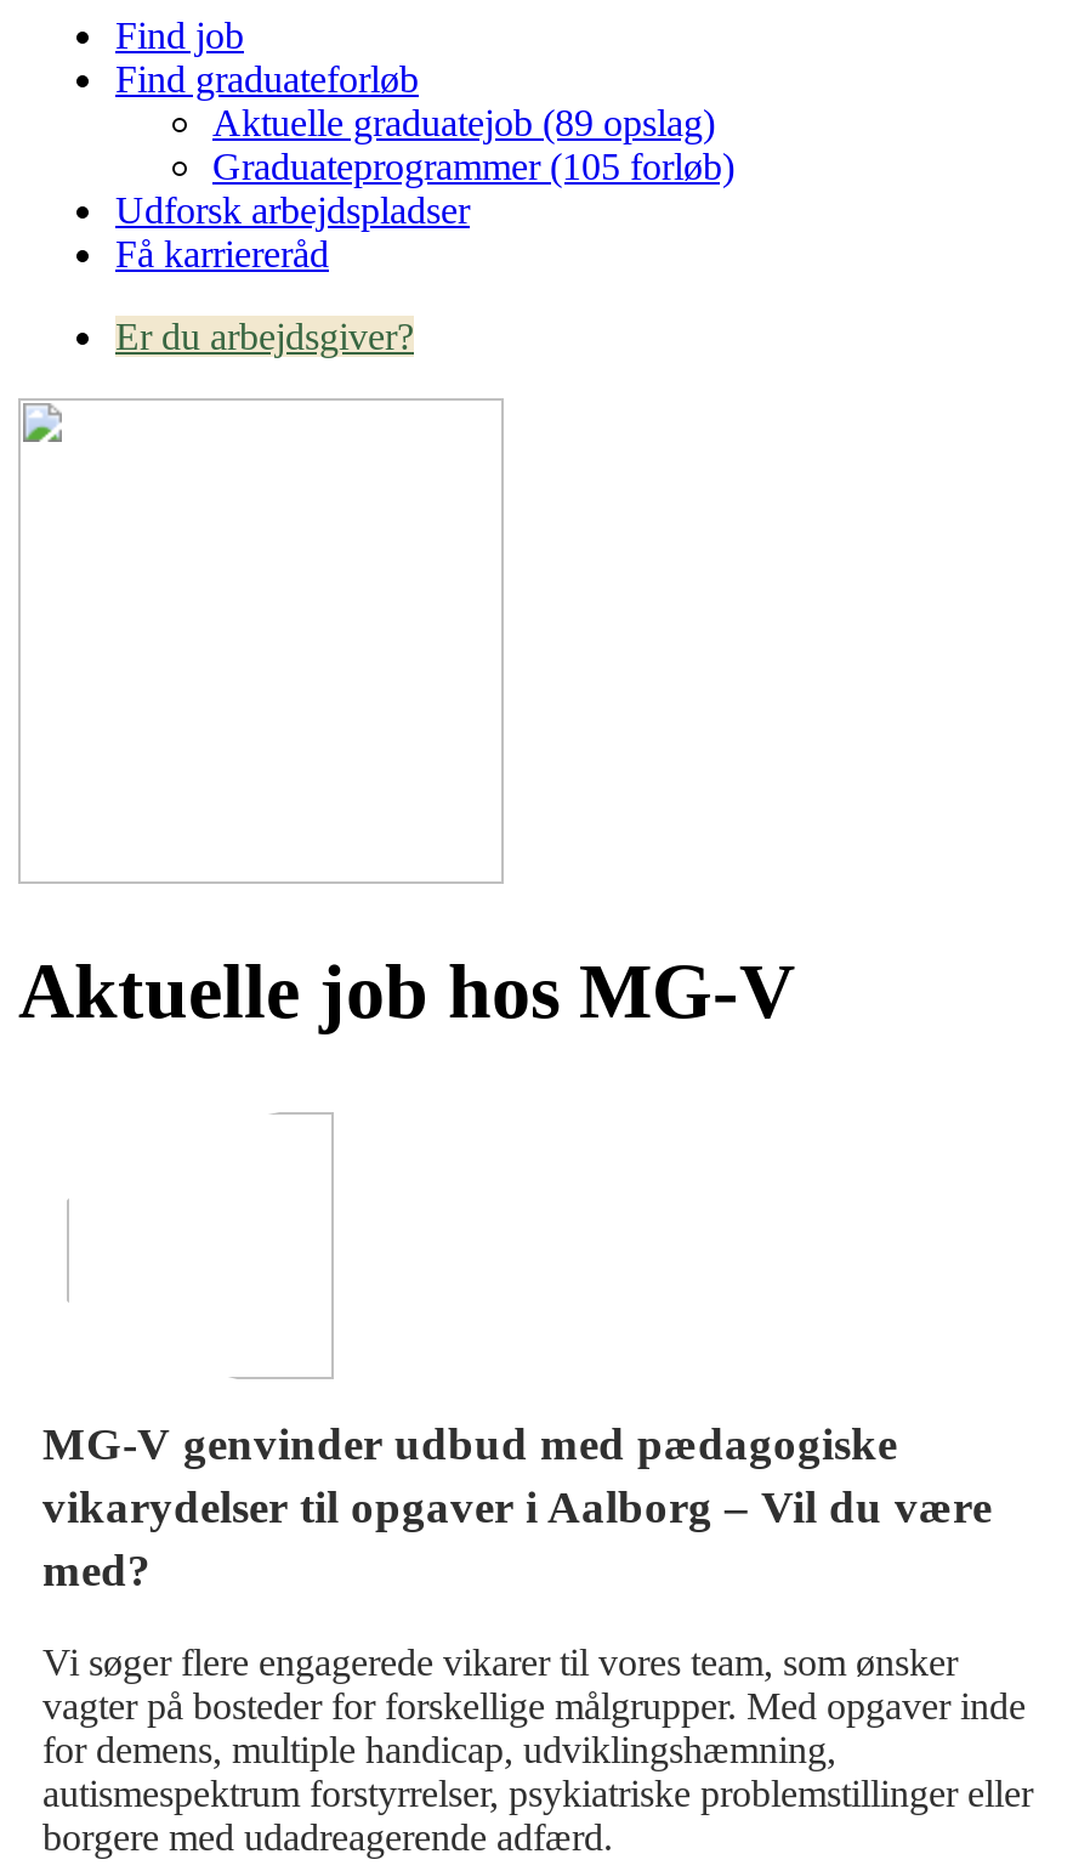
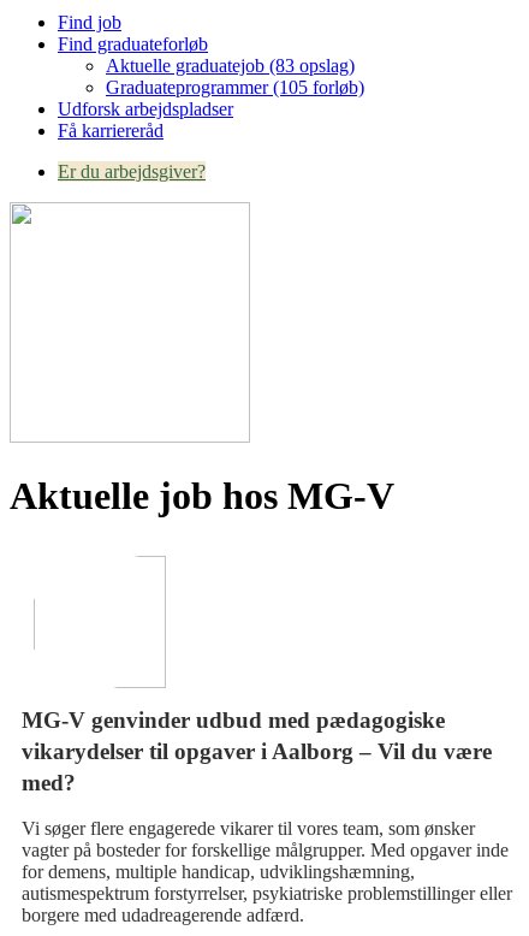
- Aktuelle graduatejob (89 opslag)
+ Aktuelle graduatejob (83 opslag)
